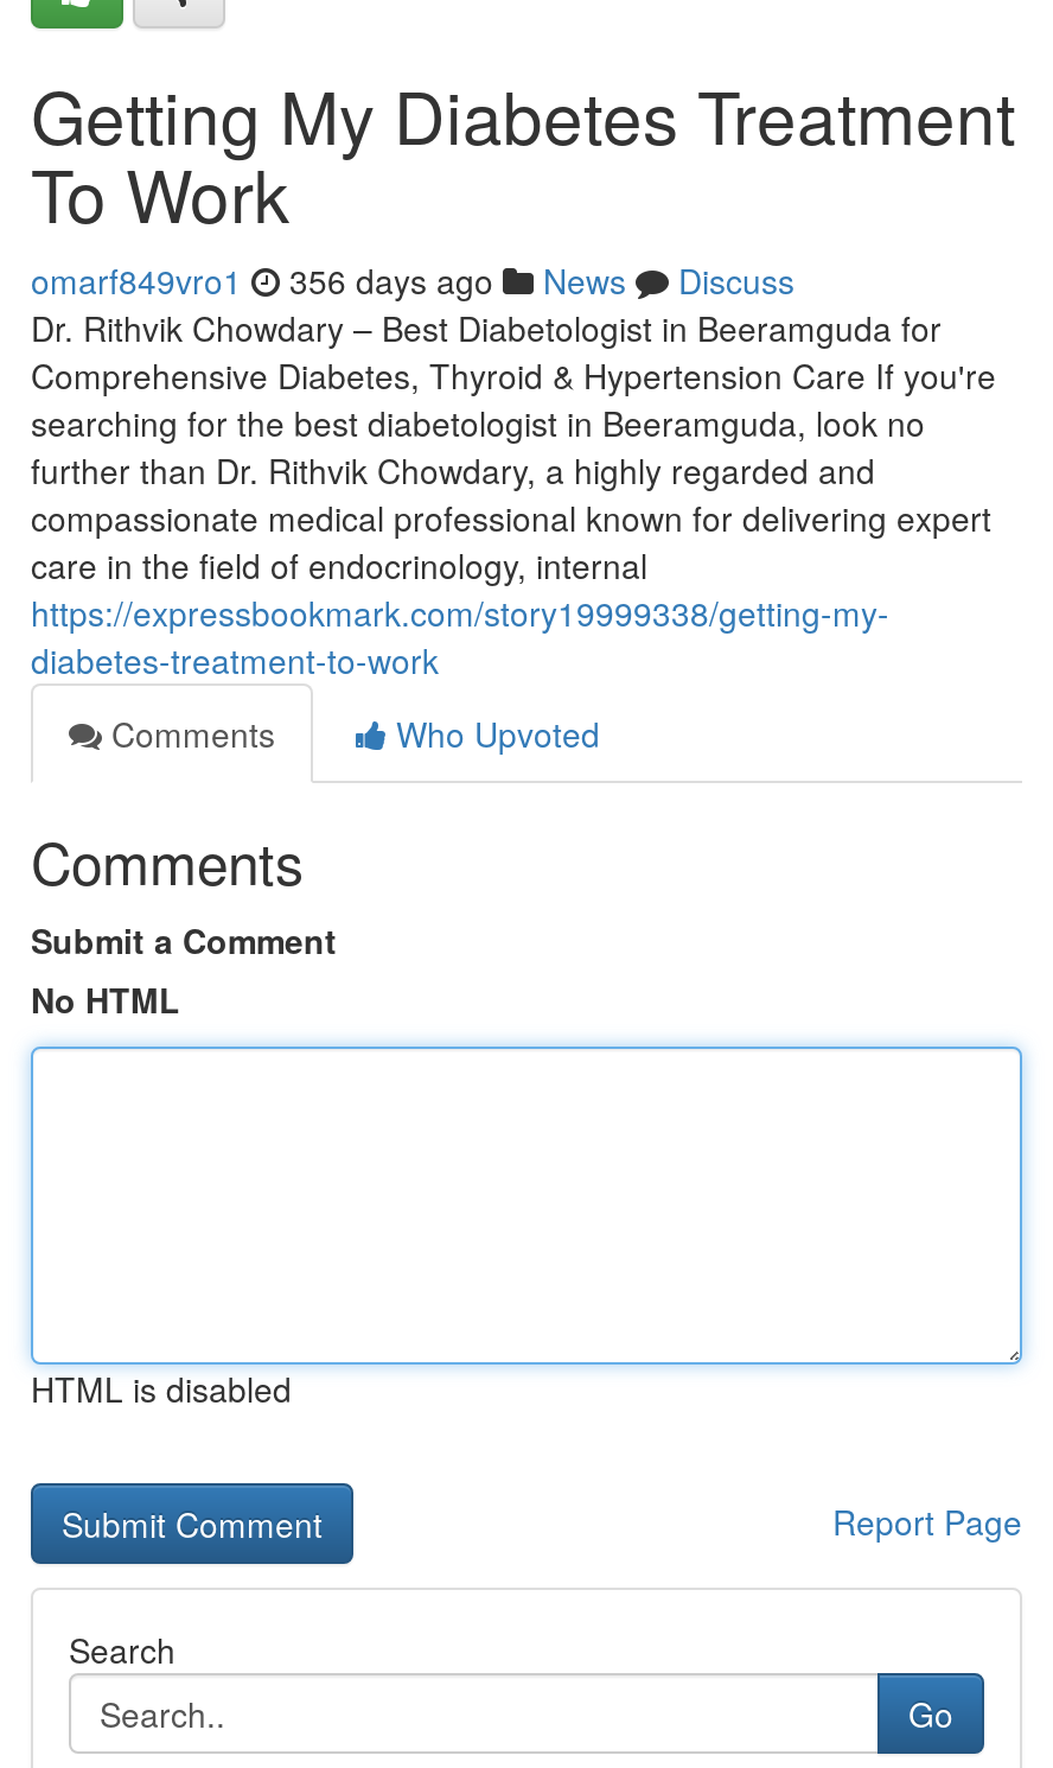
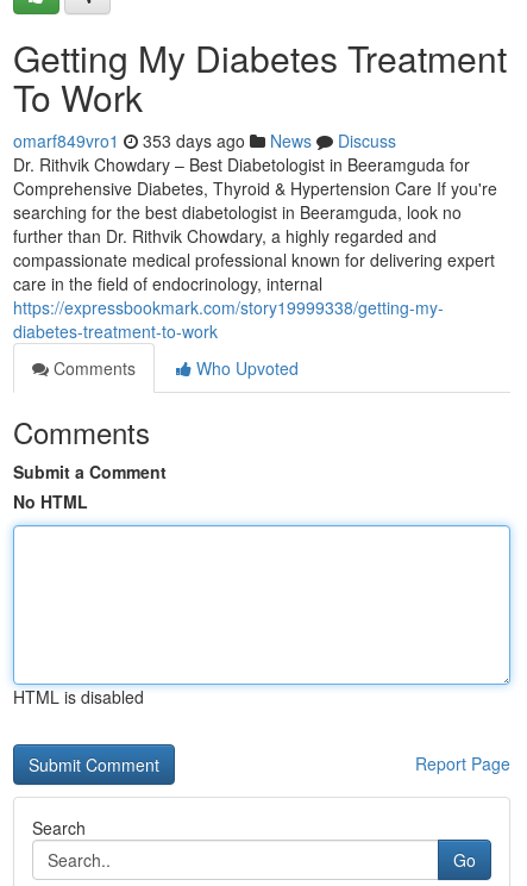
- omarf849vro1 356 days ago News Discuss
+ omarf849vro1 353 days ago News Discuss
